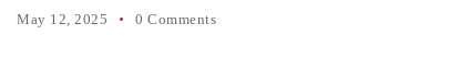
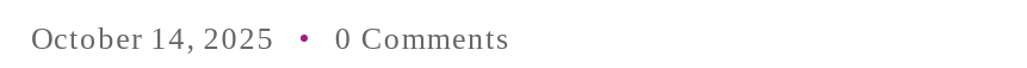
- May 12, 2025 0 Comments
+ October 14, 2025 0 Comments
